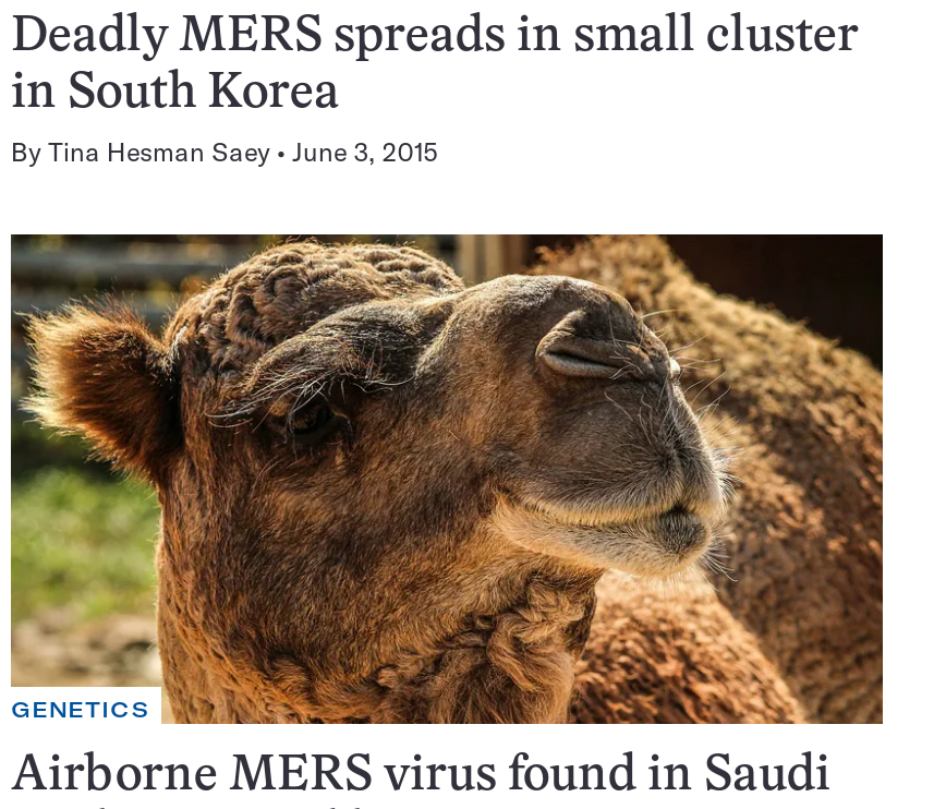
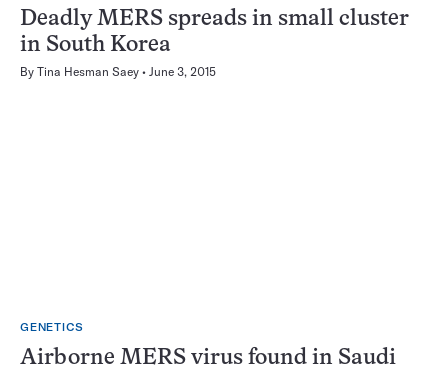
- [image]
